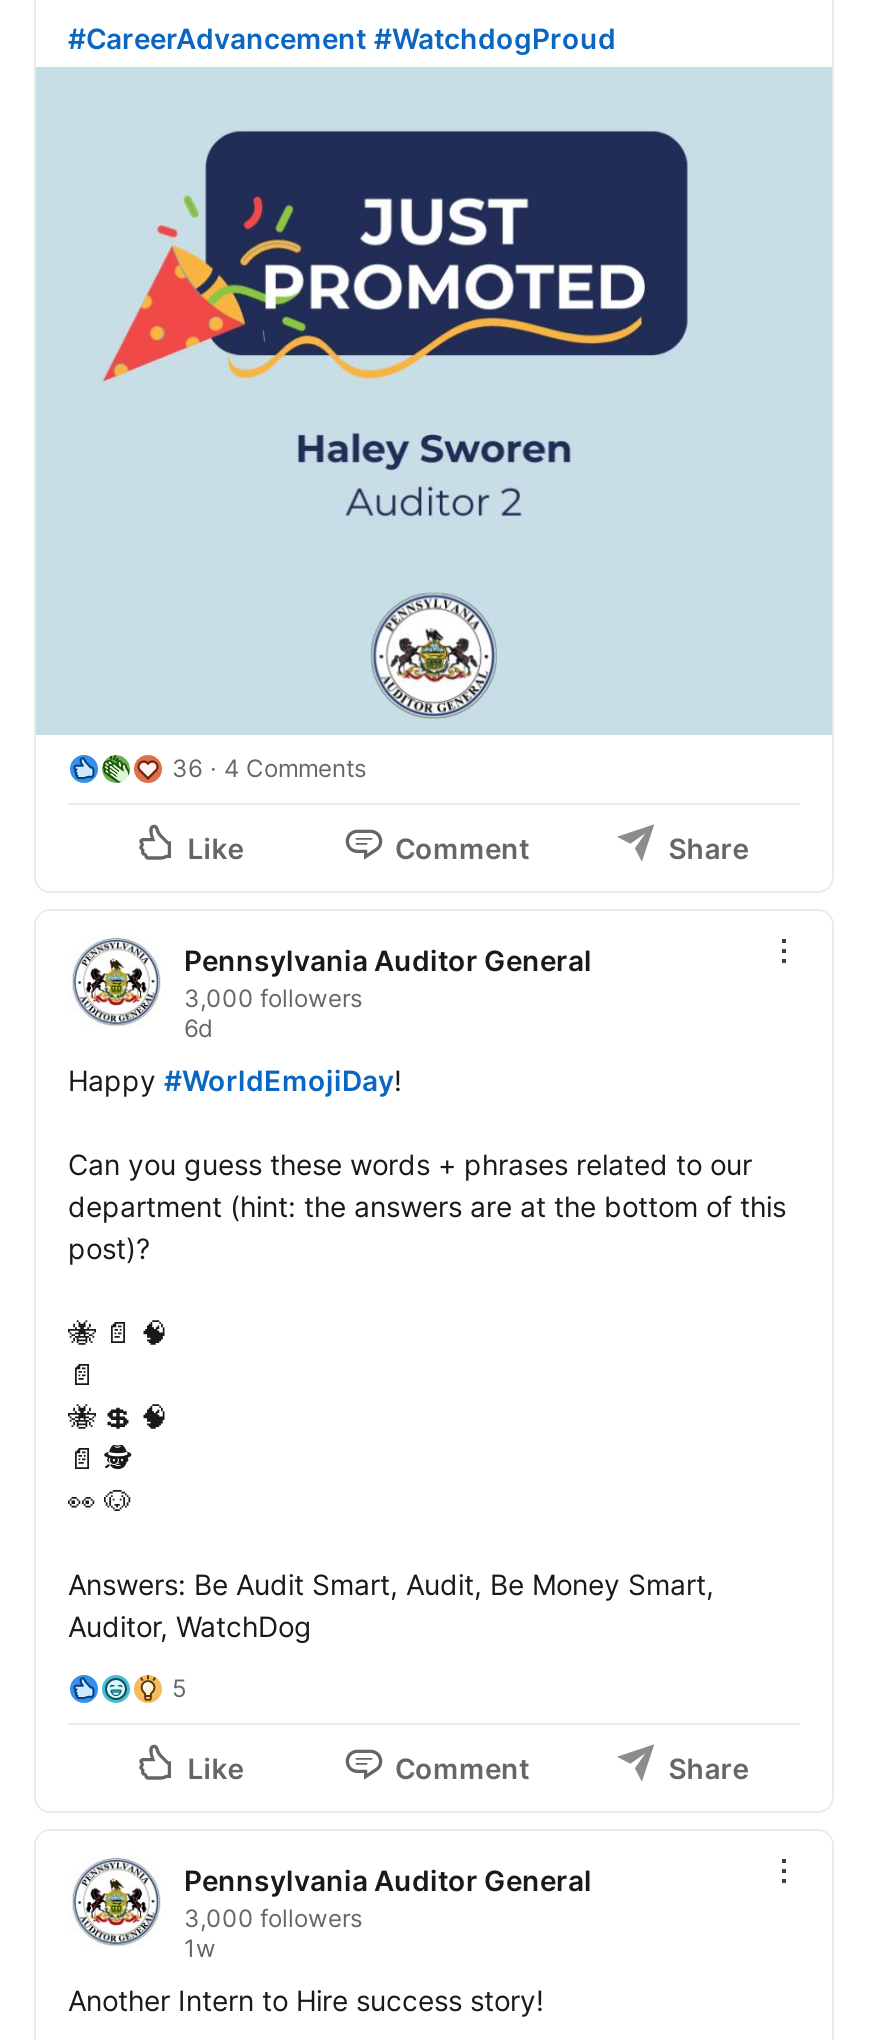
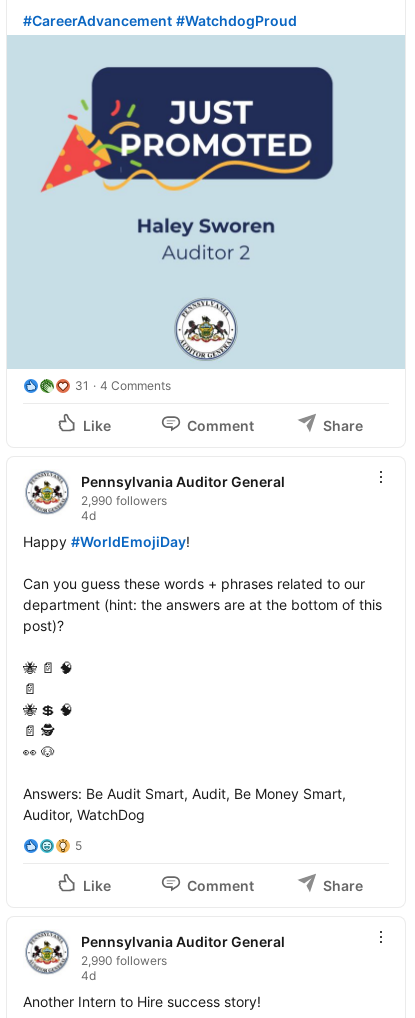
- 36 4 Comments
+ 31 4 Comments

- 3,000 followers
- 6d
+ 2,990 followers
+ 4d

- 3,000 followers
- 1w
+ 2,990 followers
+ 4d
